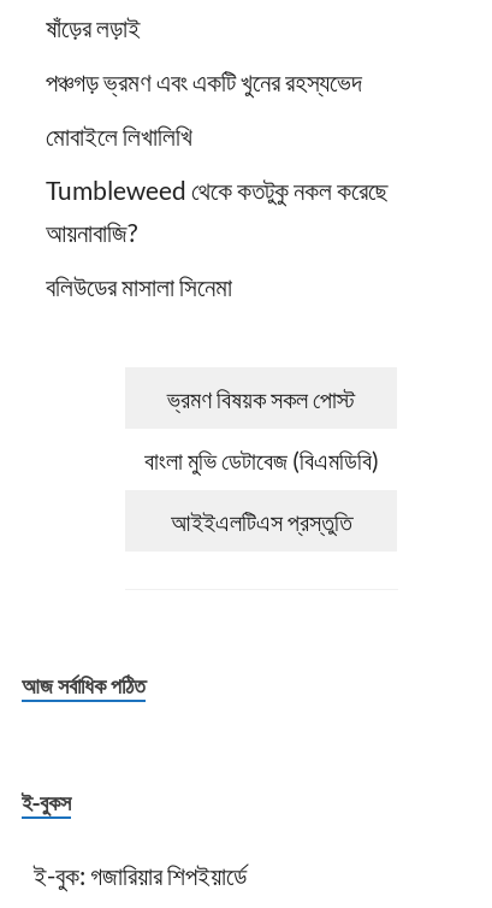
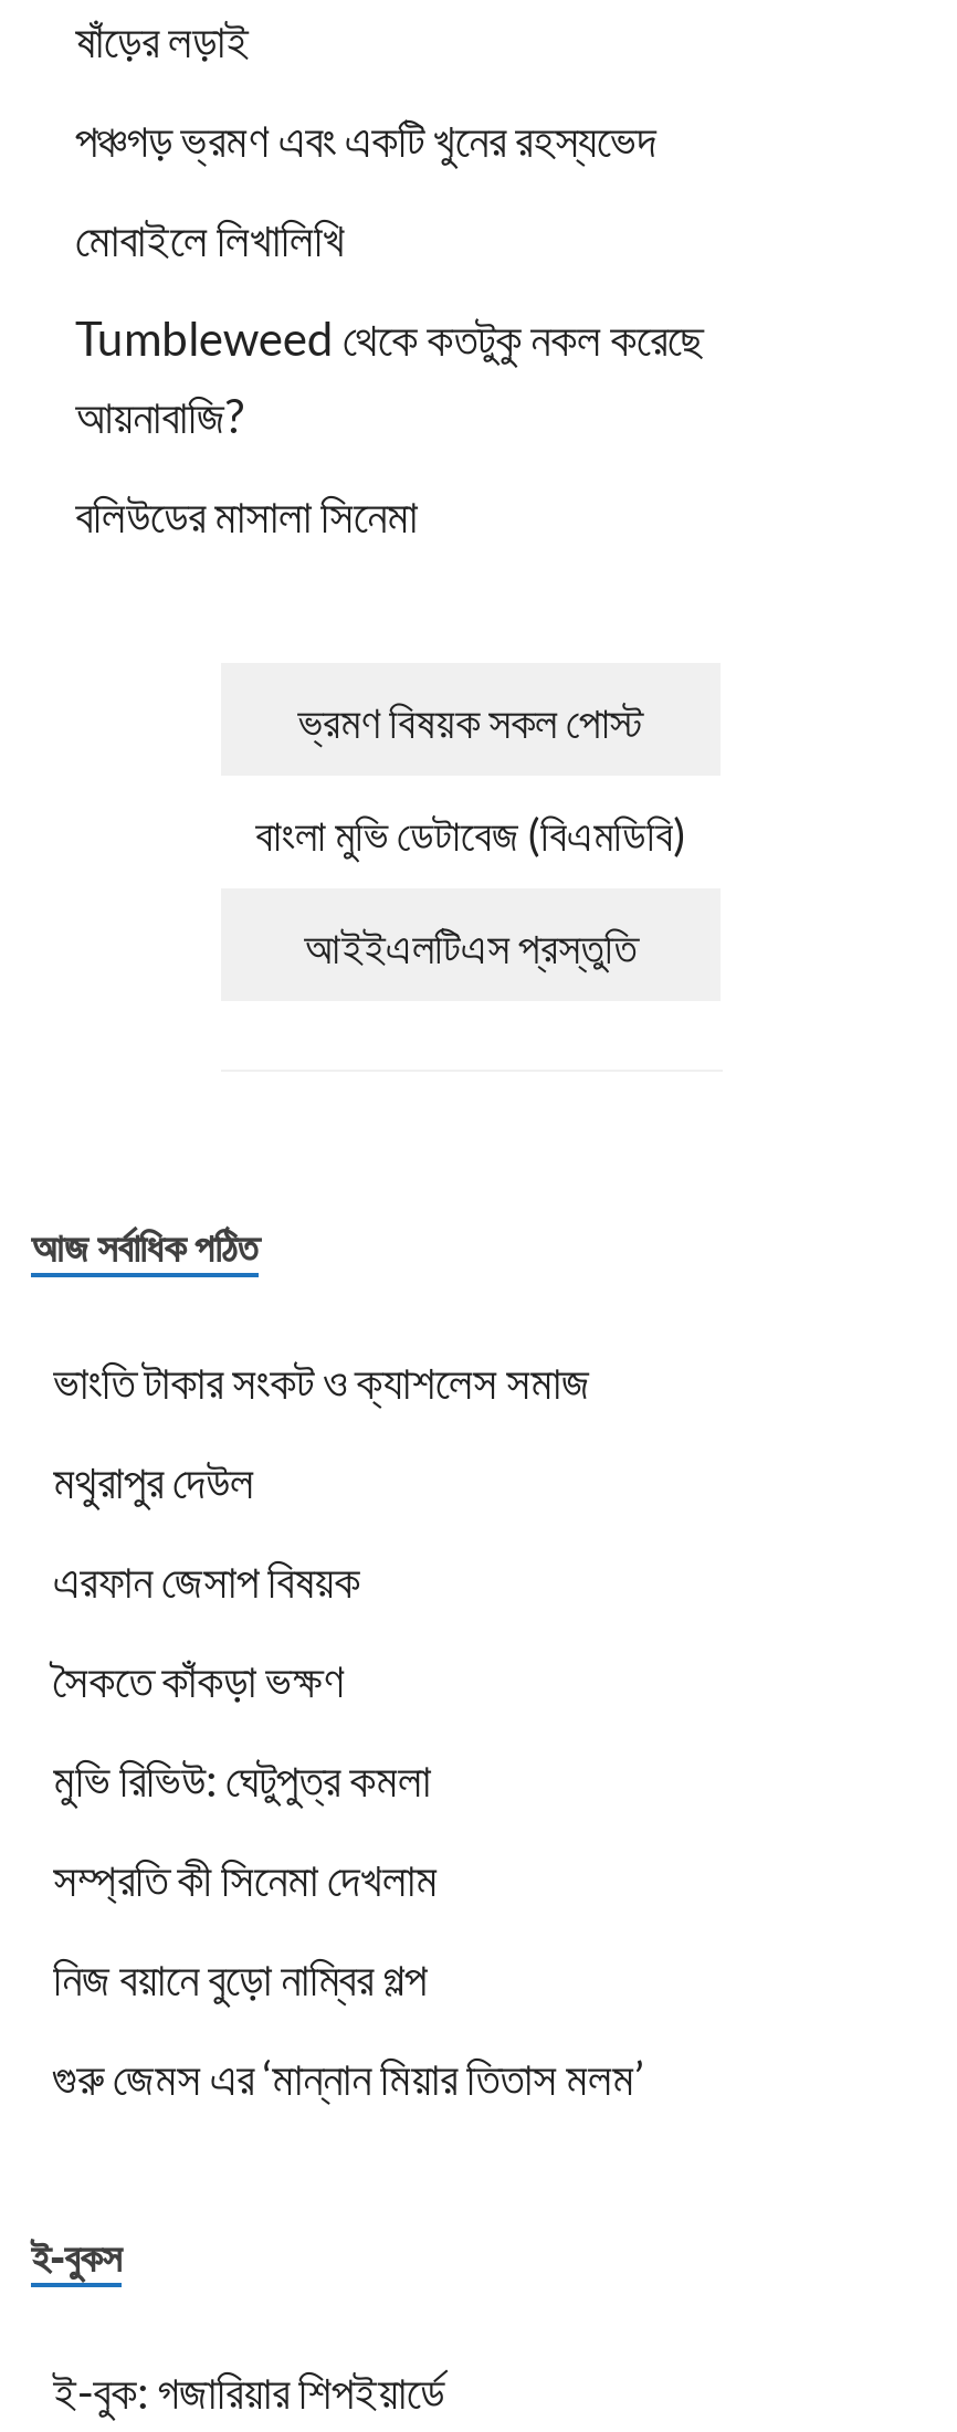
+ ভাংতি টাকার সংকট ও ক্যাশলেস সমাজ
+ মথুরাপুর দেউল
+ এরফান জেসাপ বিষয়ক
+ সৈকতে কাঁকড়া ভক্ষণ
+ মুভি রিভিউ: ঘেটুপুত্র কমলা
+ সম্প্রতি কী সিনেমা দেখলাম
+ নিজ বয়ানে বুড়ো নাম্বির গল্প
+ গুরু জেমস এর ‘মান্নান মিয়ার তিতাস মলম’
